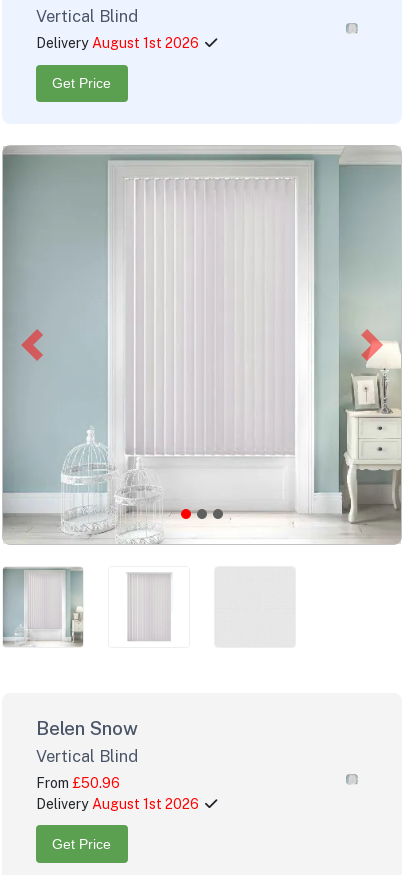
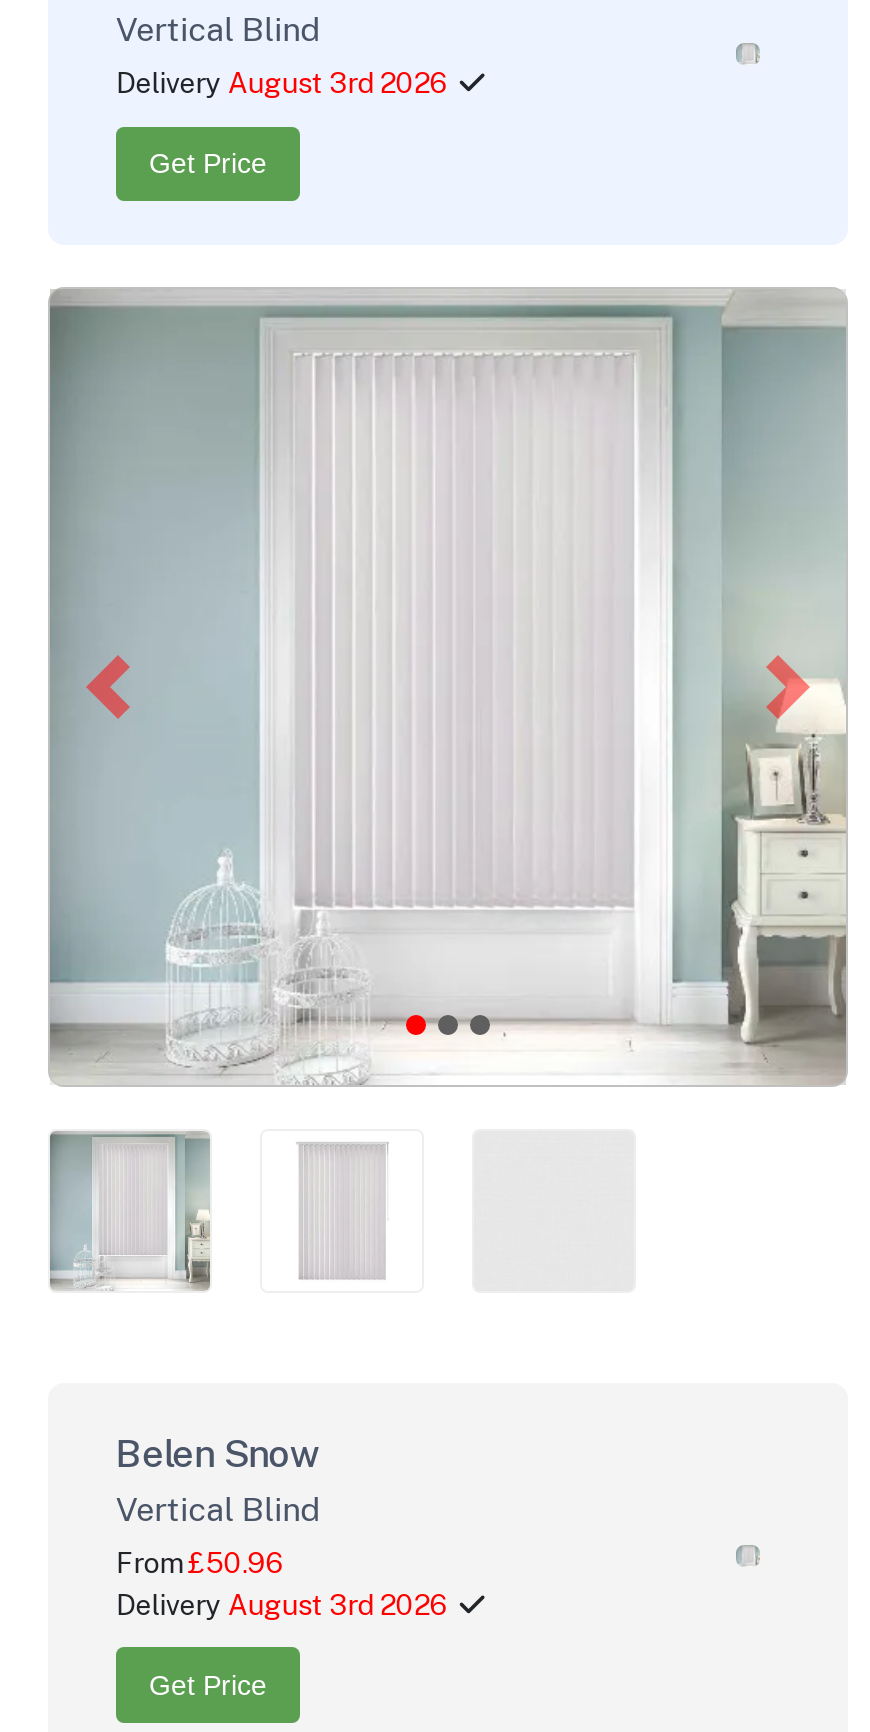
- Delivery August 1st 2026
+ Delivery August 3rd 2026

- Delivery August 1st 2026
+ Delivery August 3rd 2026
